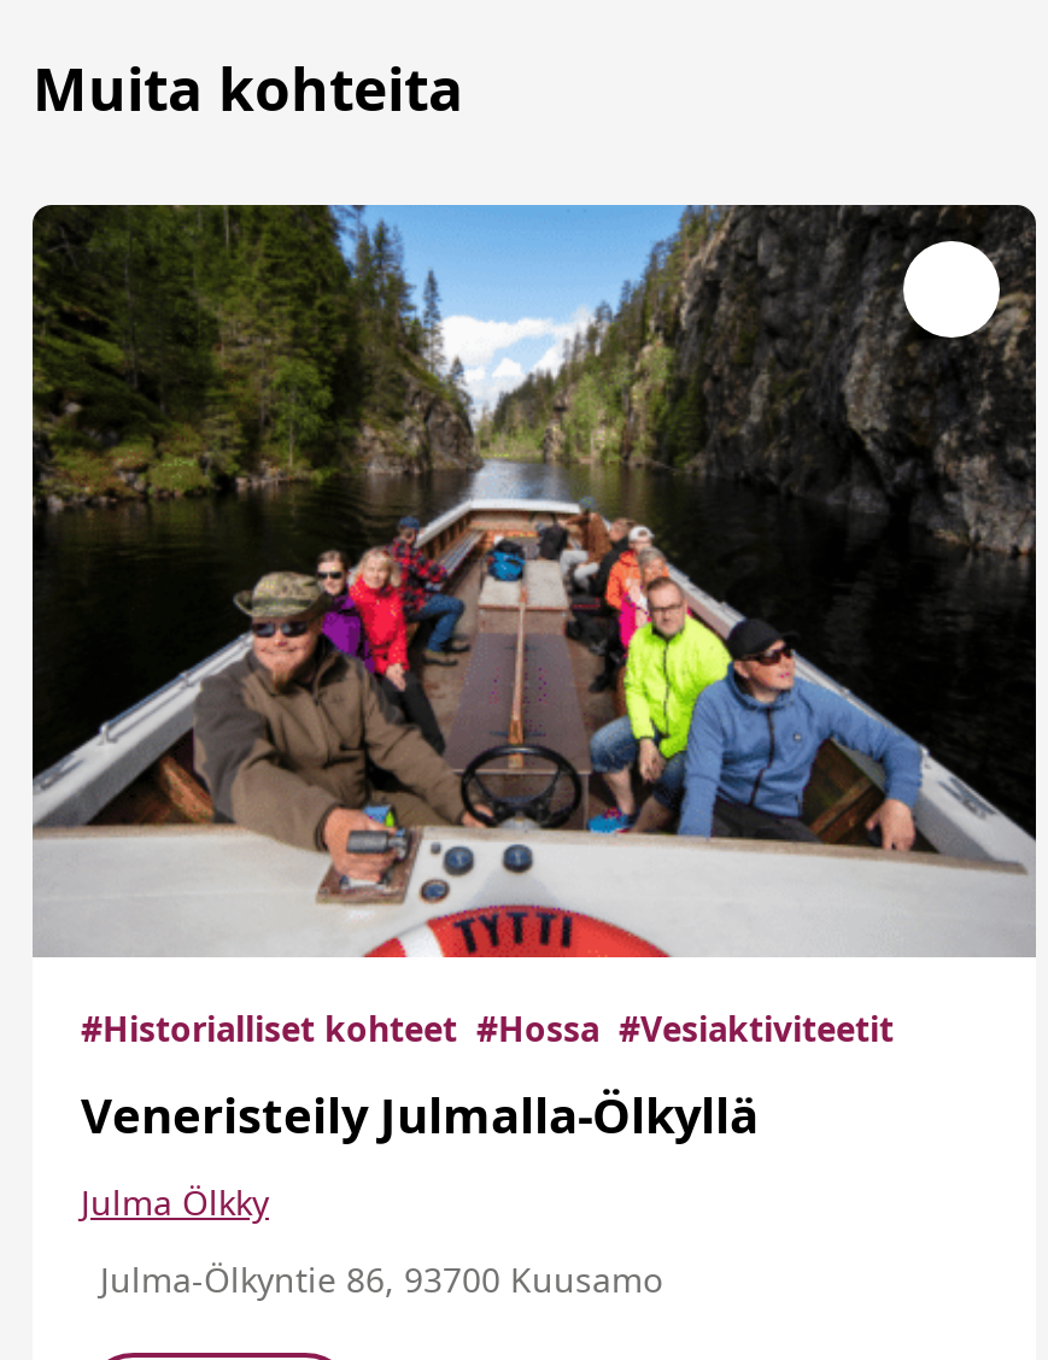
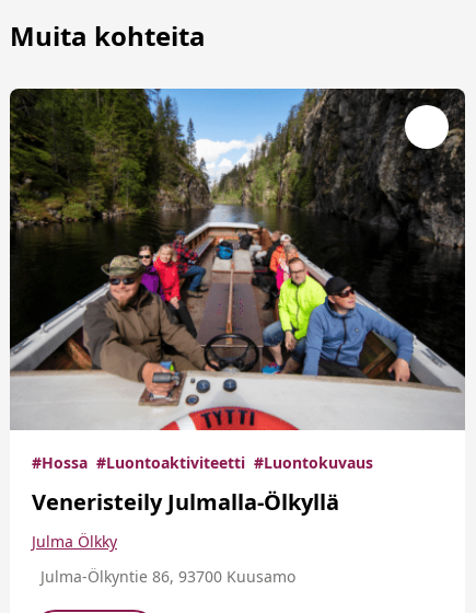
- #Historialliset kohteet #Hossa #Vesiaktiviteetit
+ #Hossa #Luontoaktiviteetti #Luontokuvaus
